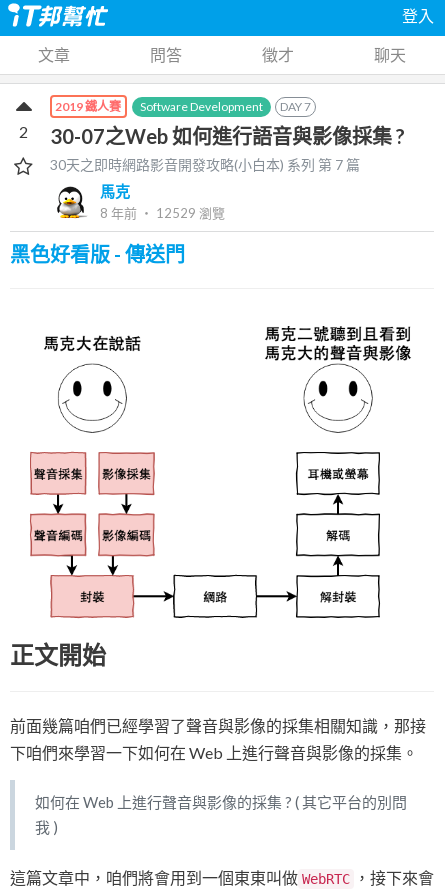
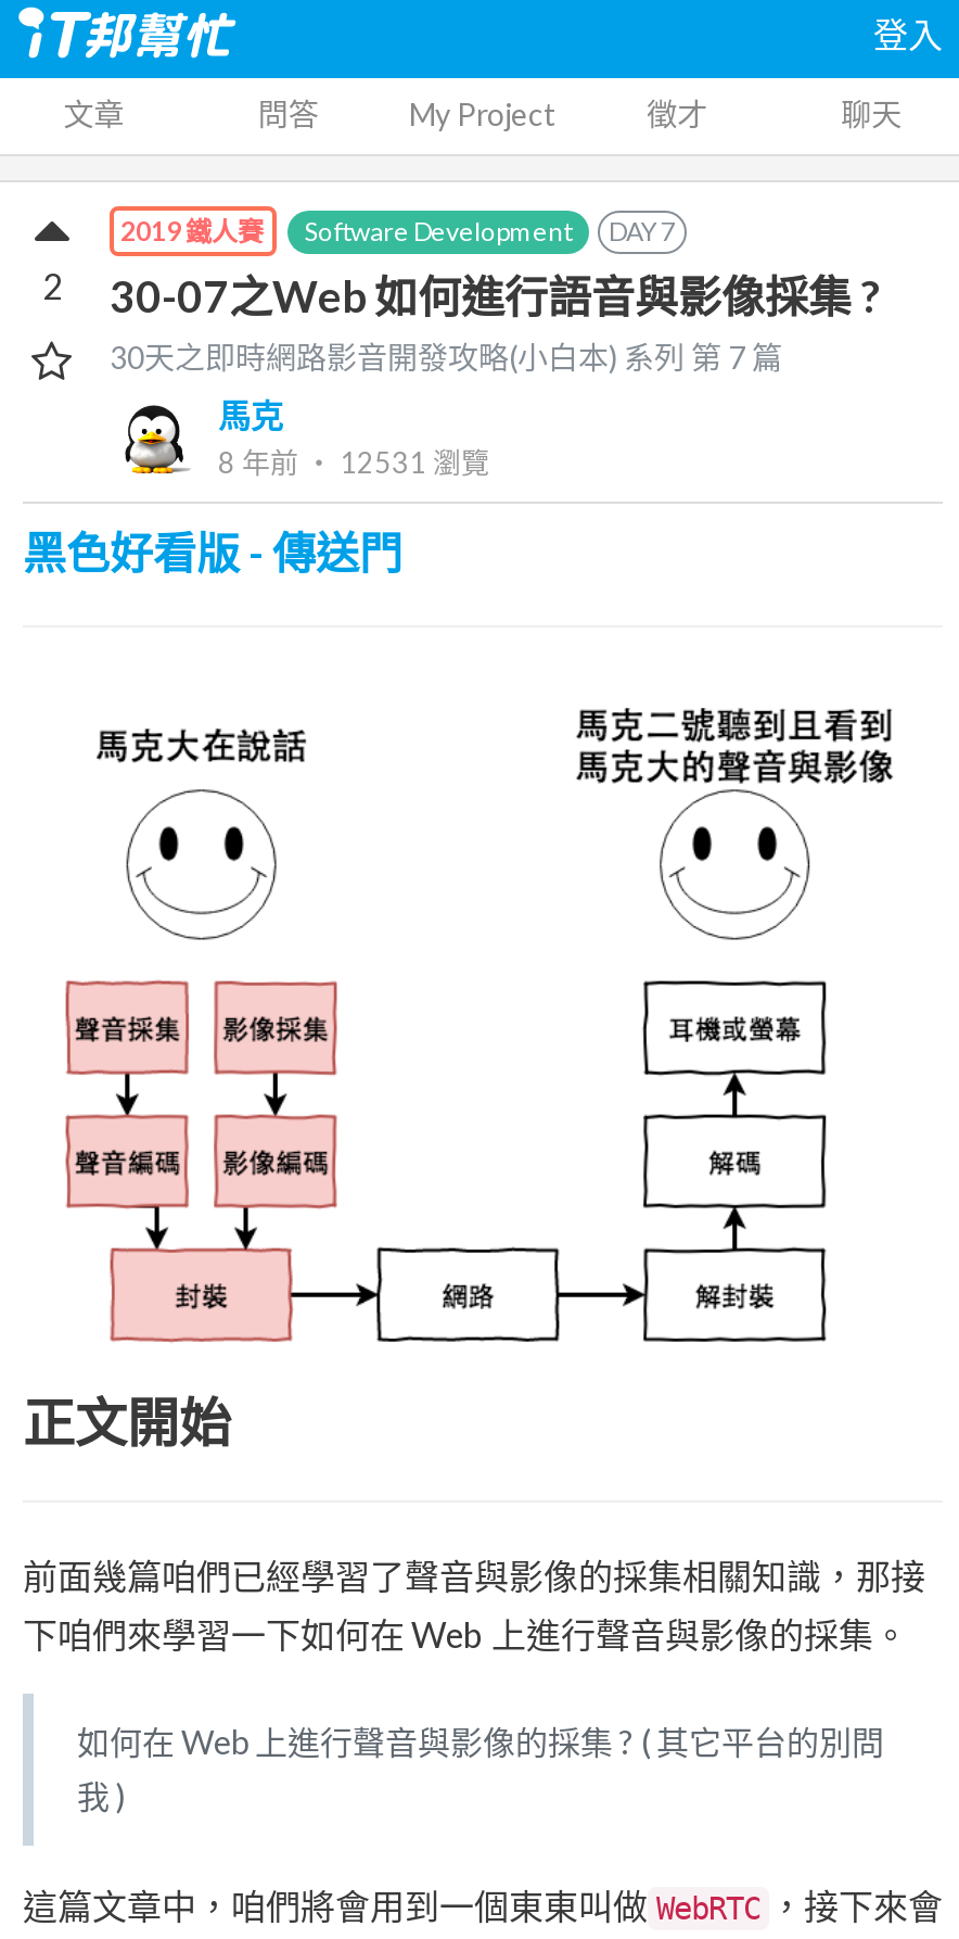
+ My Project

- 8 年前‧ 12529瀏覽
+ 8 年前‧ 12531瀏覽
